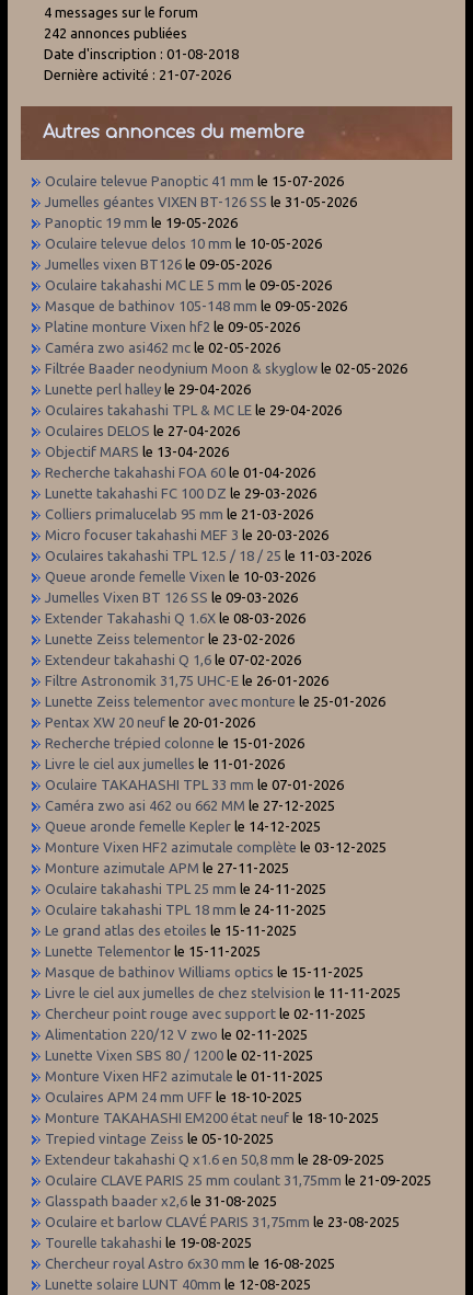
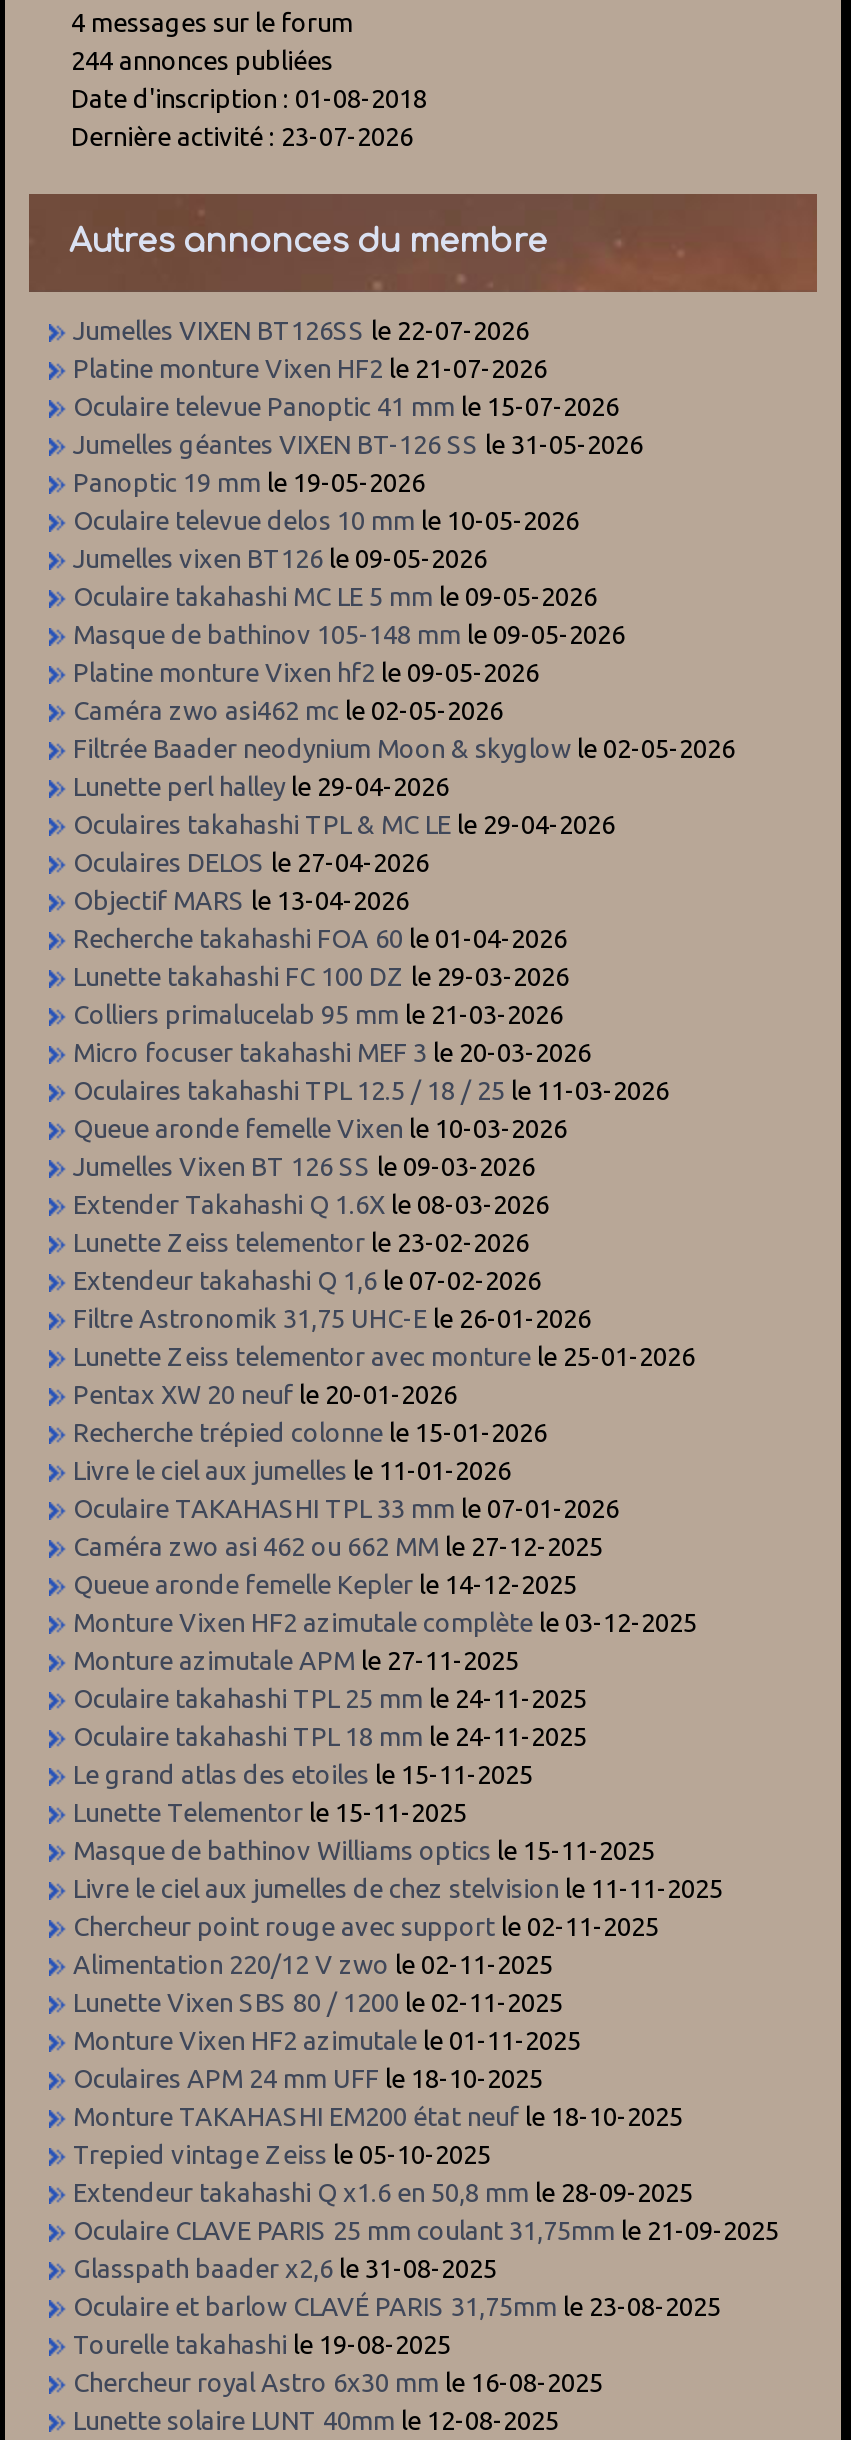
- 242 annonces publiées
+ 244 annonces publiées

- Dernière activité : 21-07-2026
+ Dernière activité : 23-07-2026

+ Jumelles VIXEN BT126SS le 22-07-2026
+ Platine monture Vixen HF2 le 21-07-2026
